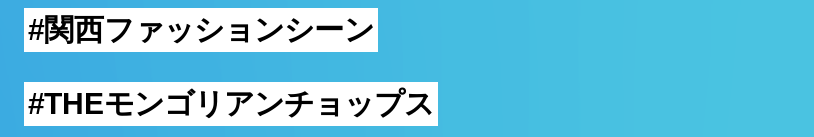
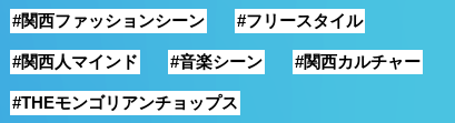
+ #フリースタイル
+ #関西人マインド
+ #音楽シーン
+ #関西カルチャー
